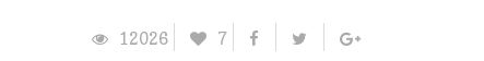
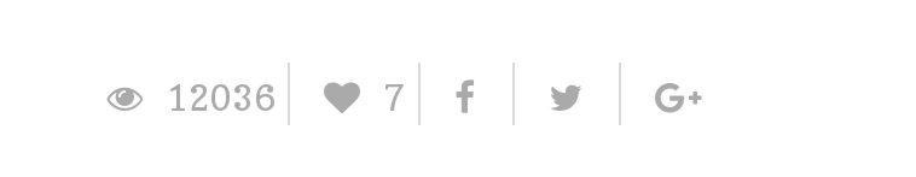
- 12026
+ 12036
